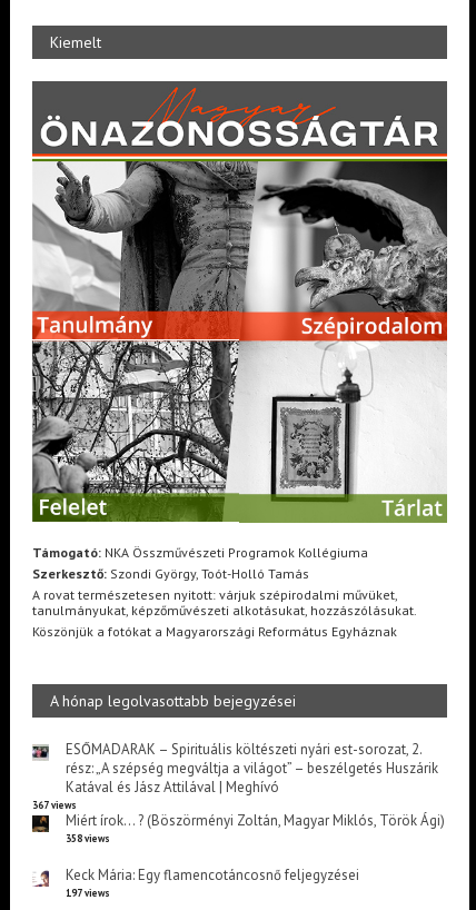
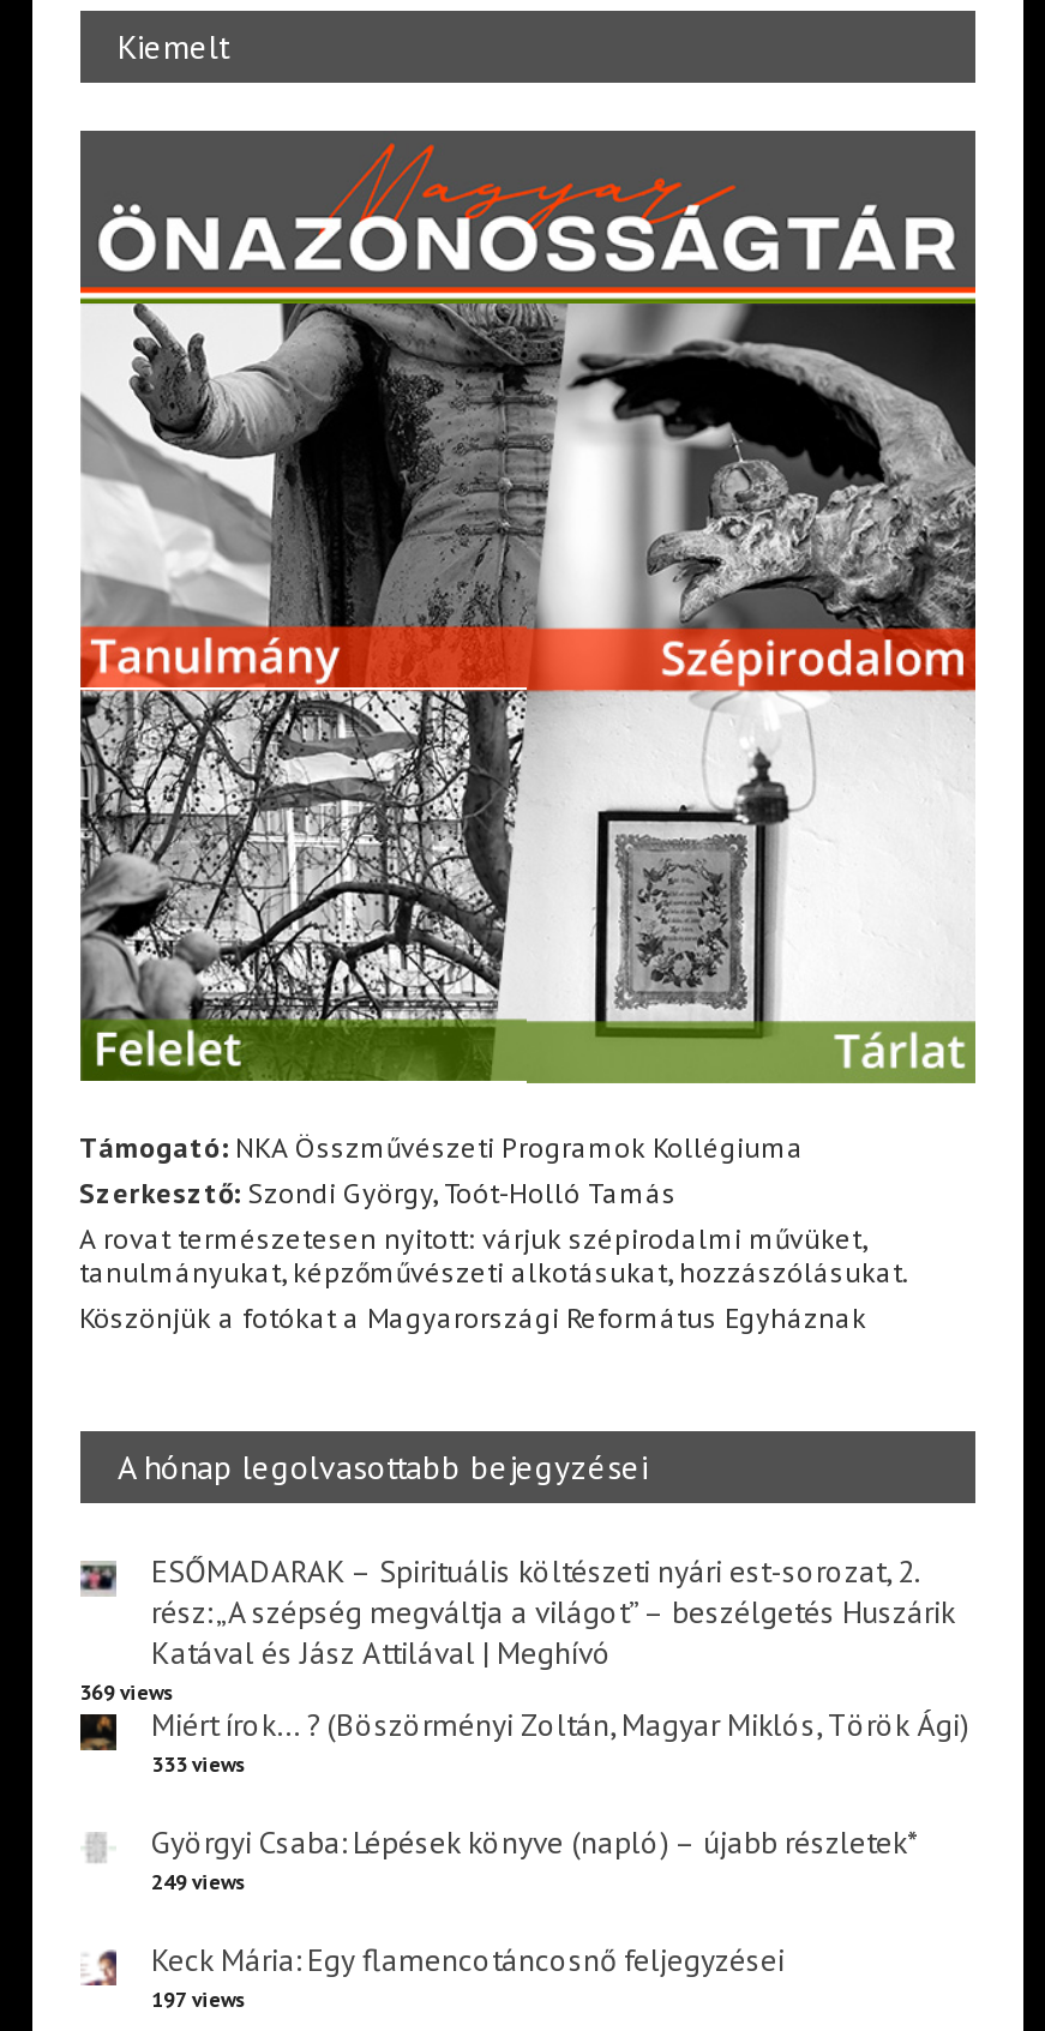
- 367 views
+ 369 views

- 358 views
+ 333 views
+ Györgyi Csaba: Lépések könyve (napló) – újabb részletek*
+ 249 views
